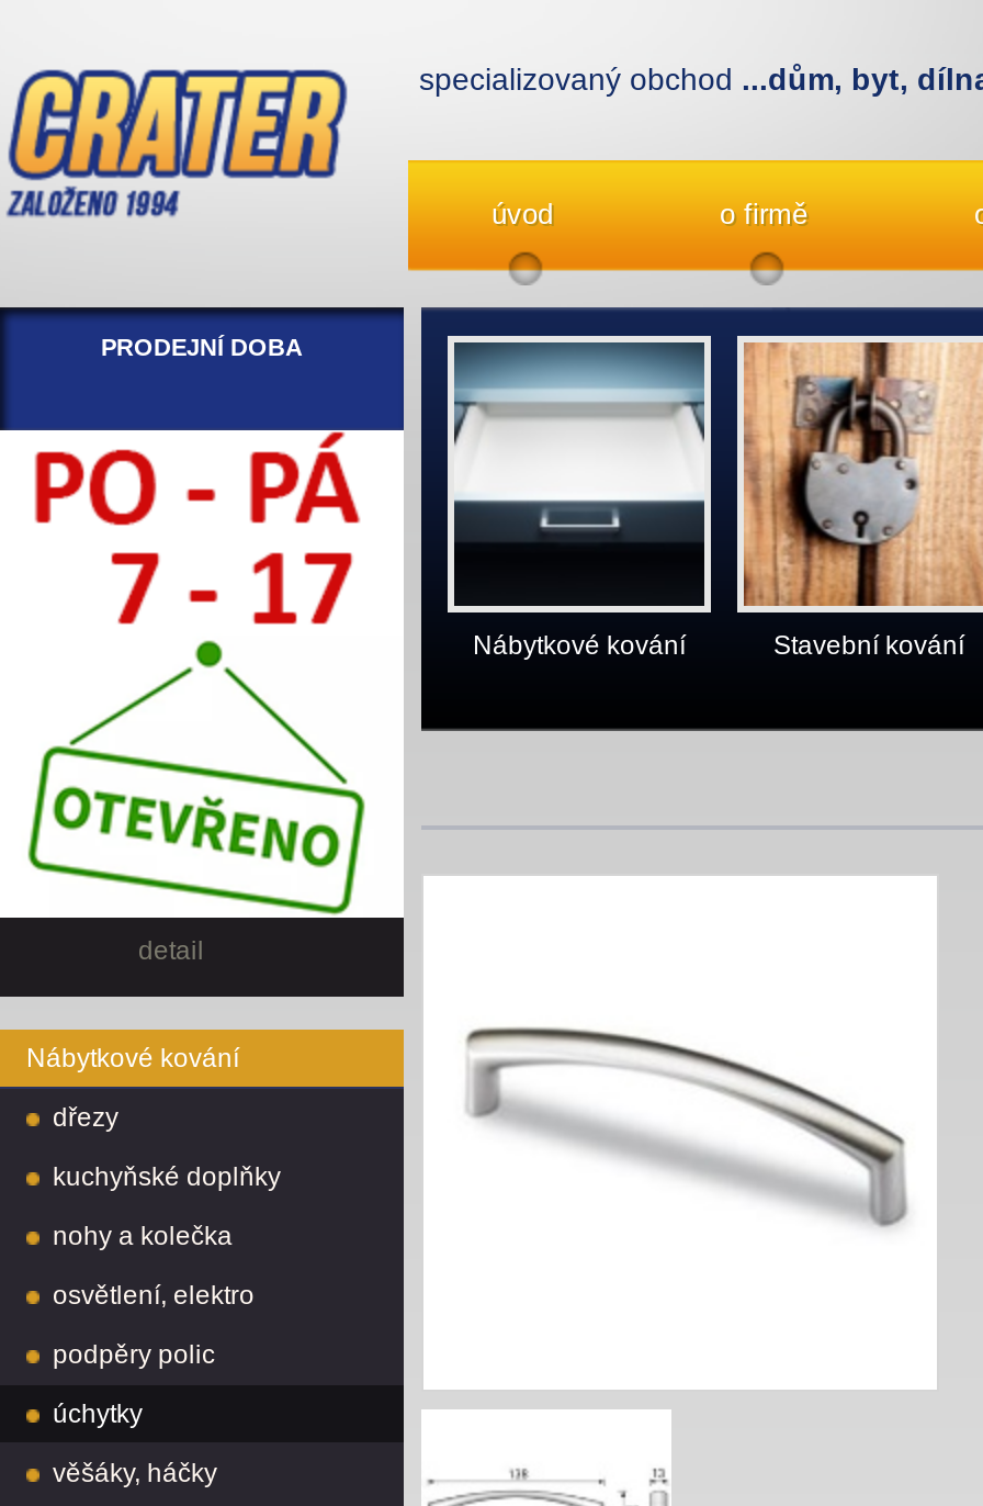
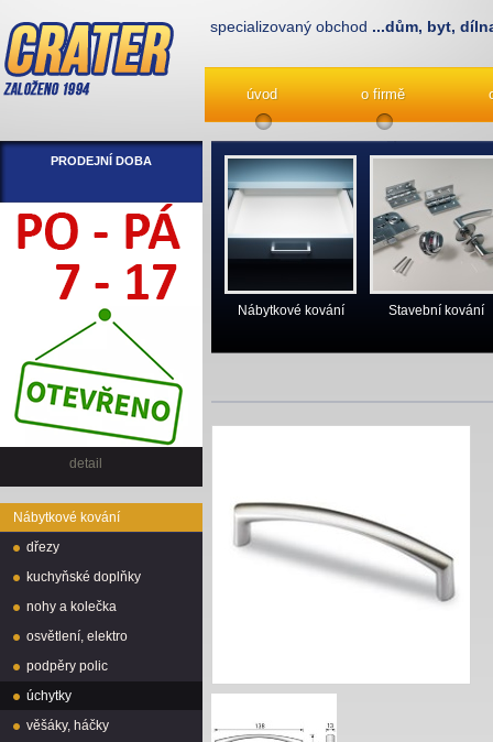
- [image]
+ [image]
